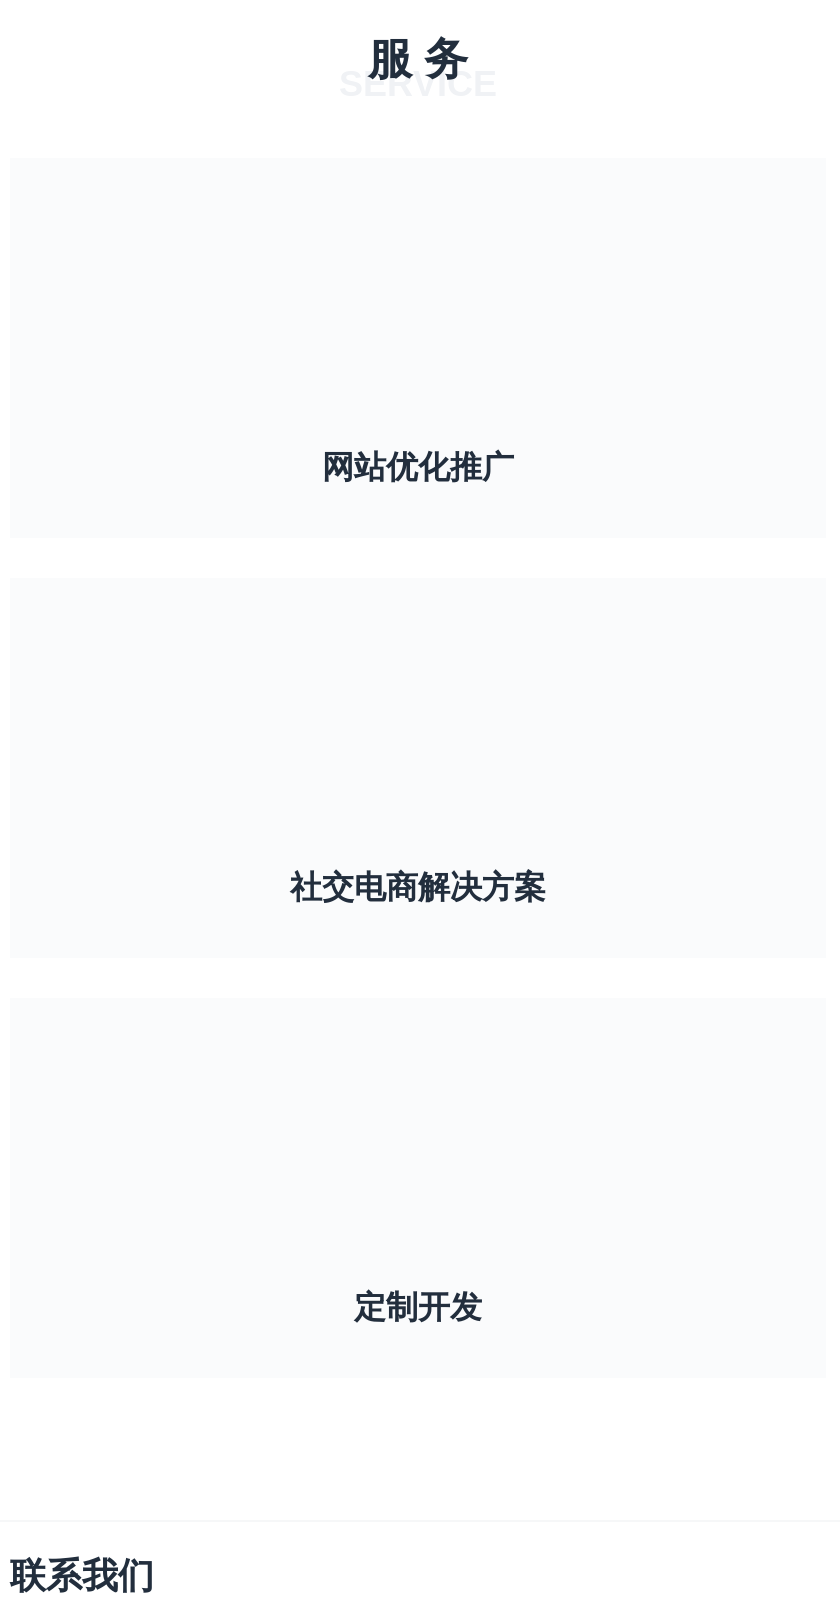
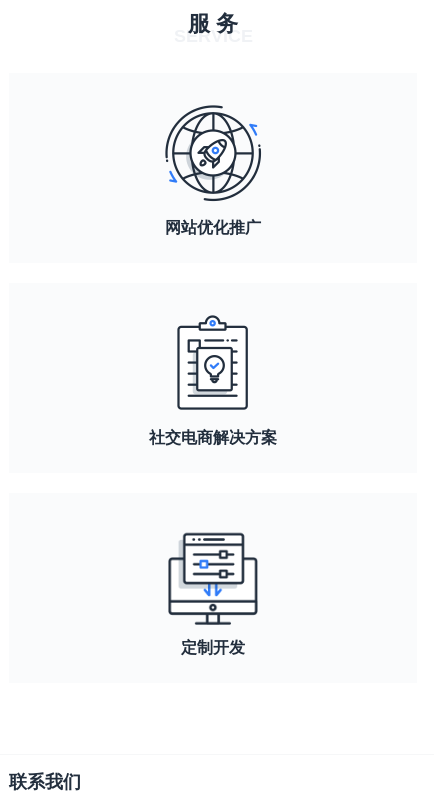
+ [image]

+ [image]

+ [image]
